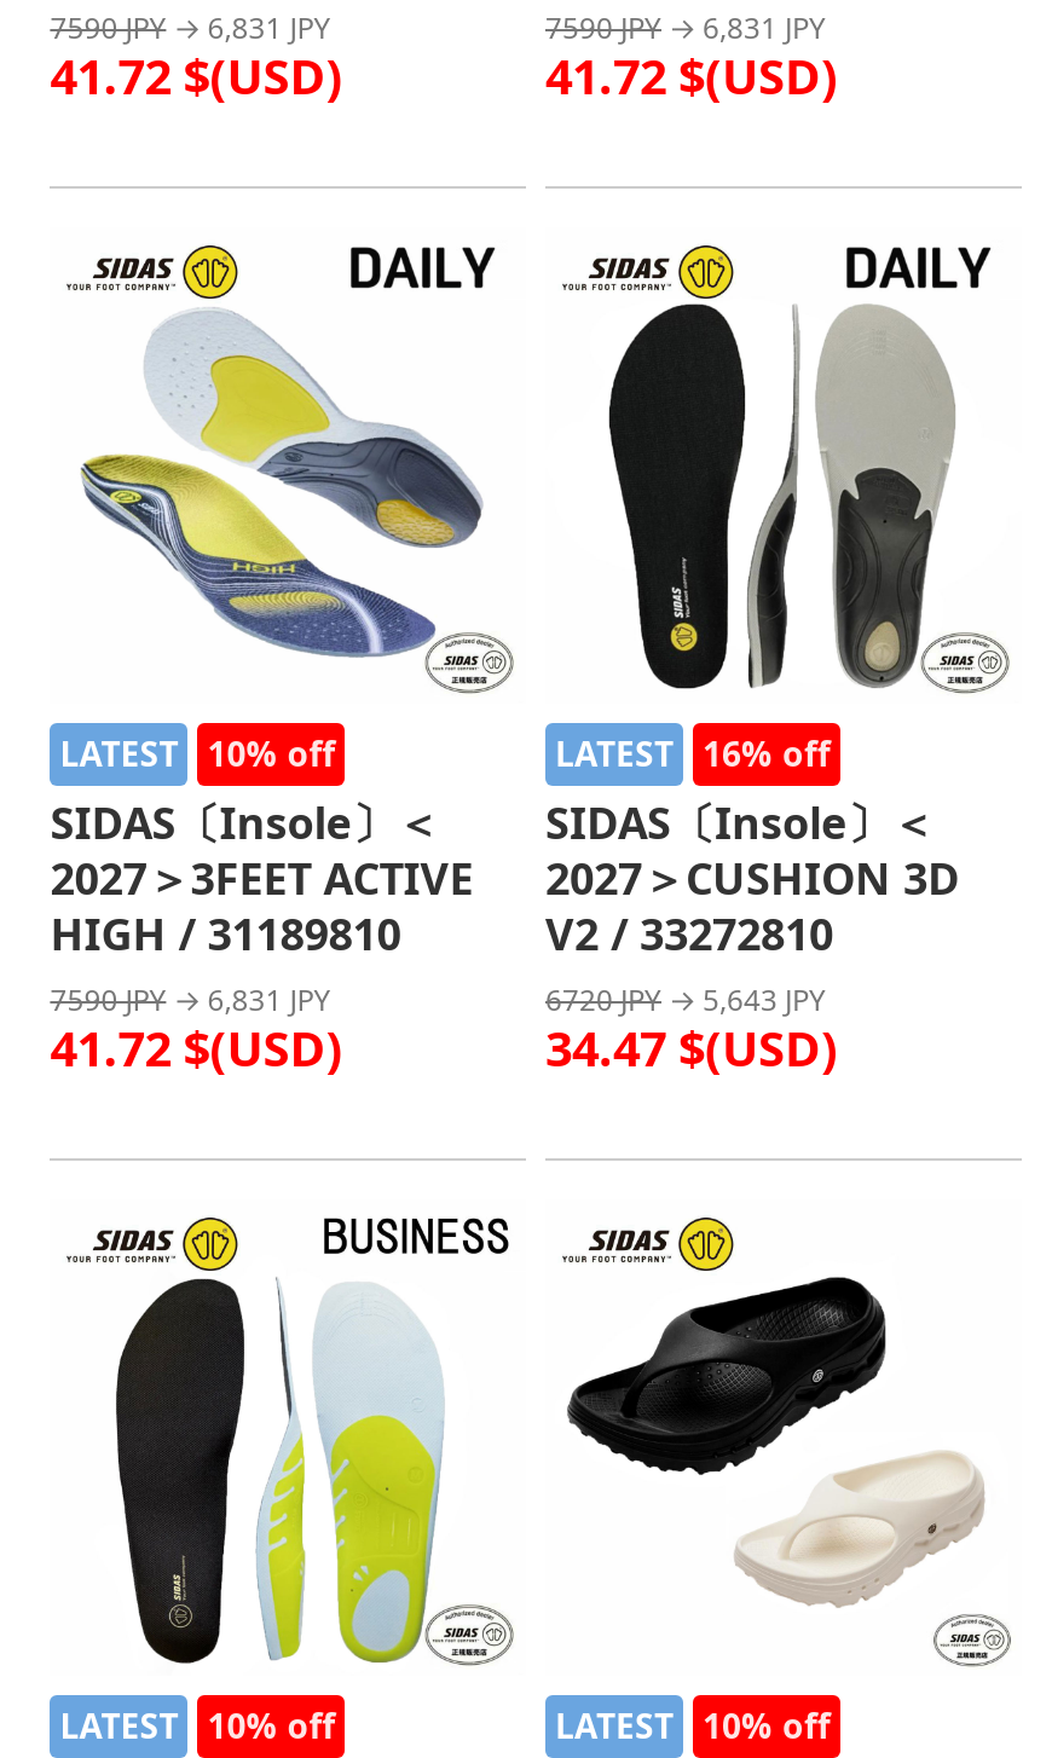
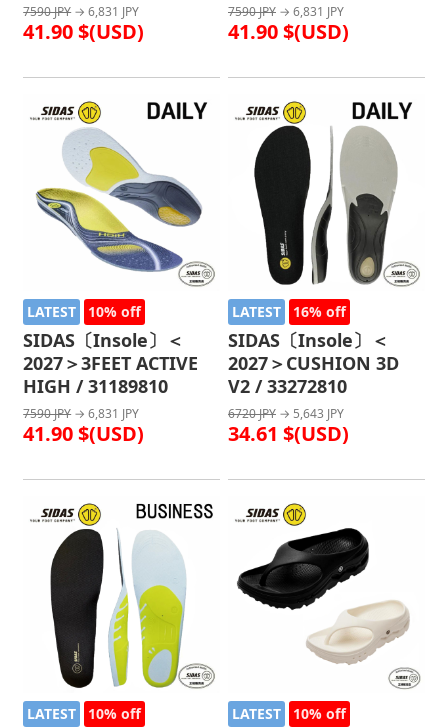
- 41.72 $(USD)
+ 41.90 $(USD)

- 41.72 $(USD)
+ 41.90 $(USD)

- 41.72 $(USD)
+ 41.90 $(USD)

- 34.47 $(USD)
+ 34.61 $(USD)
